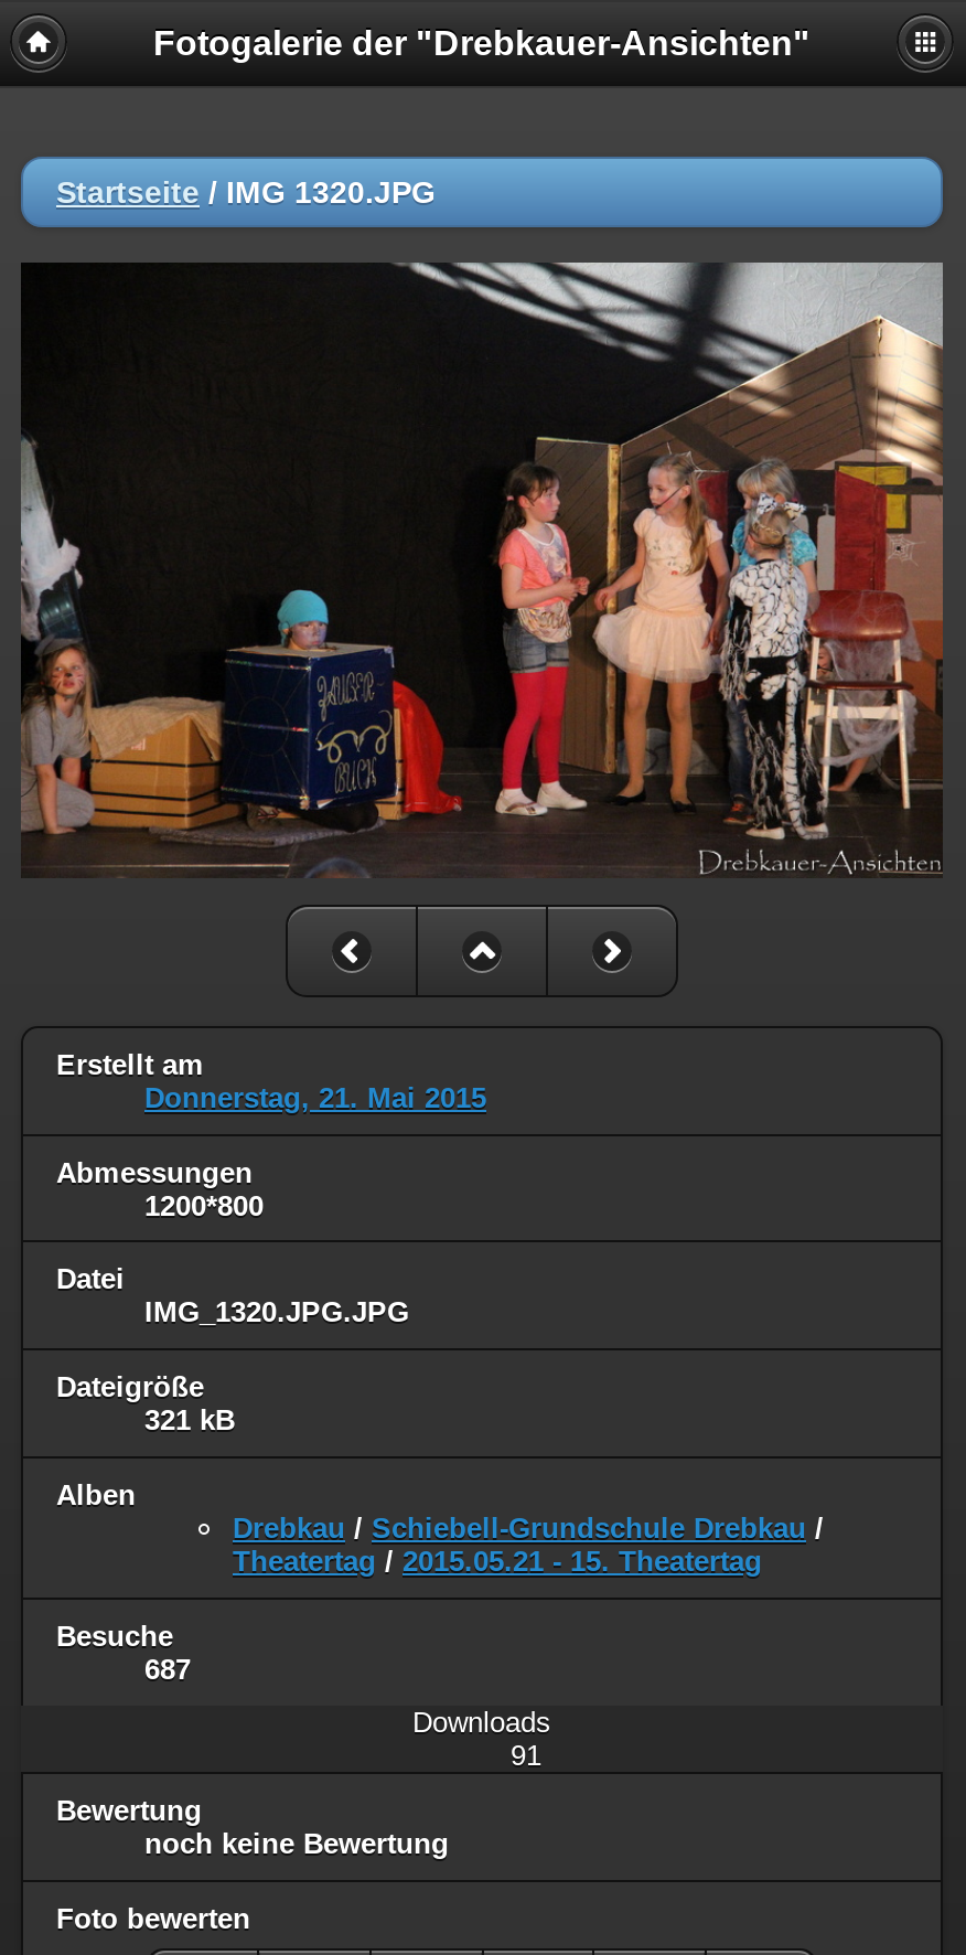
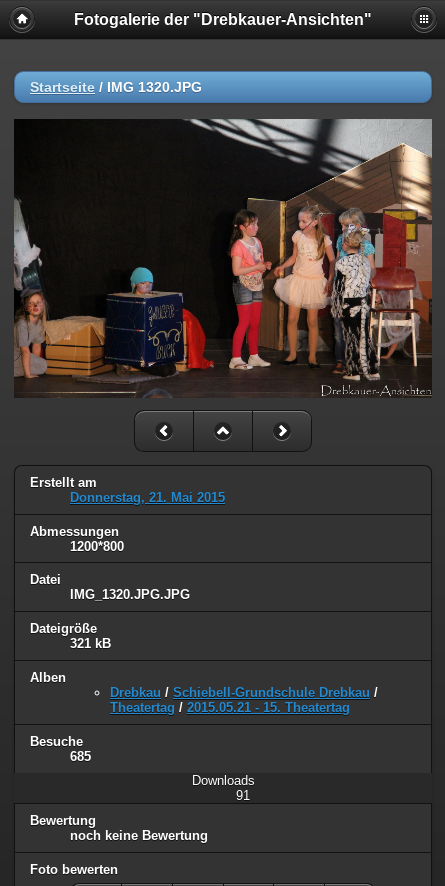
- 687
+ 685
